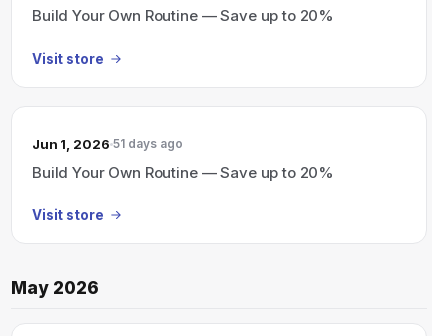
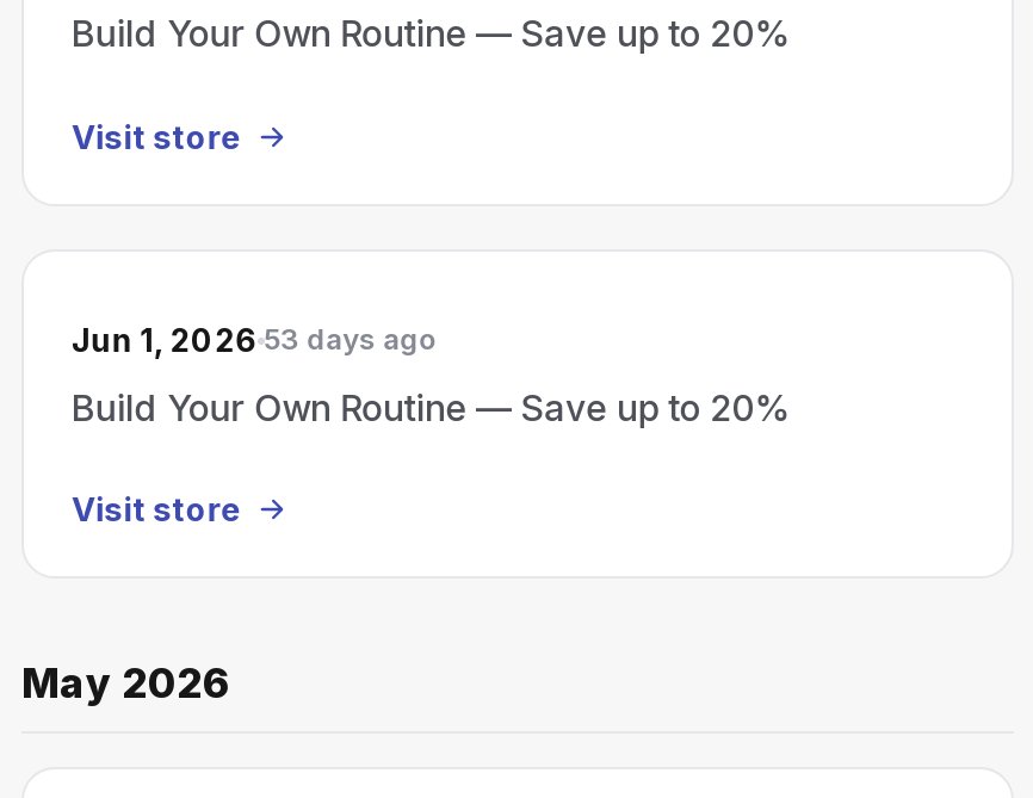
- Jun 1, 2026 51 days ago
+ Jun 1, 2026 53 days ago
